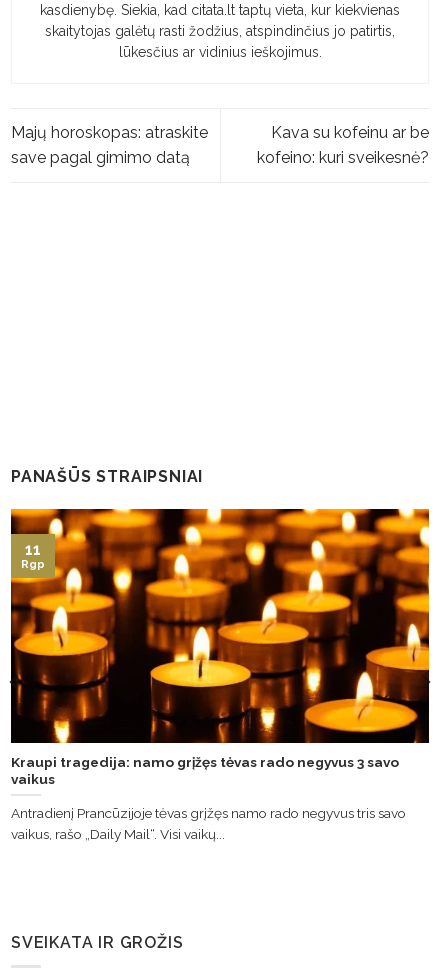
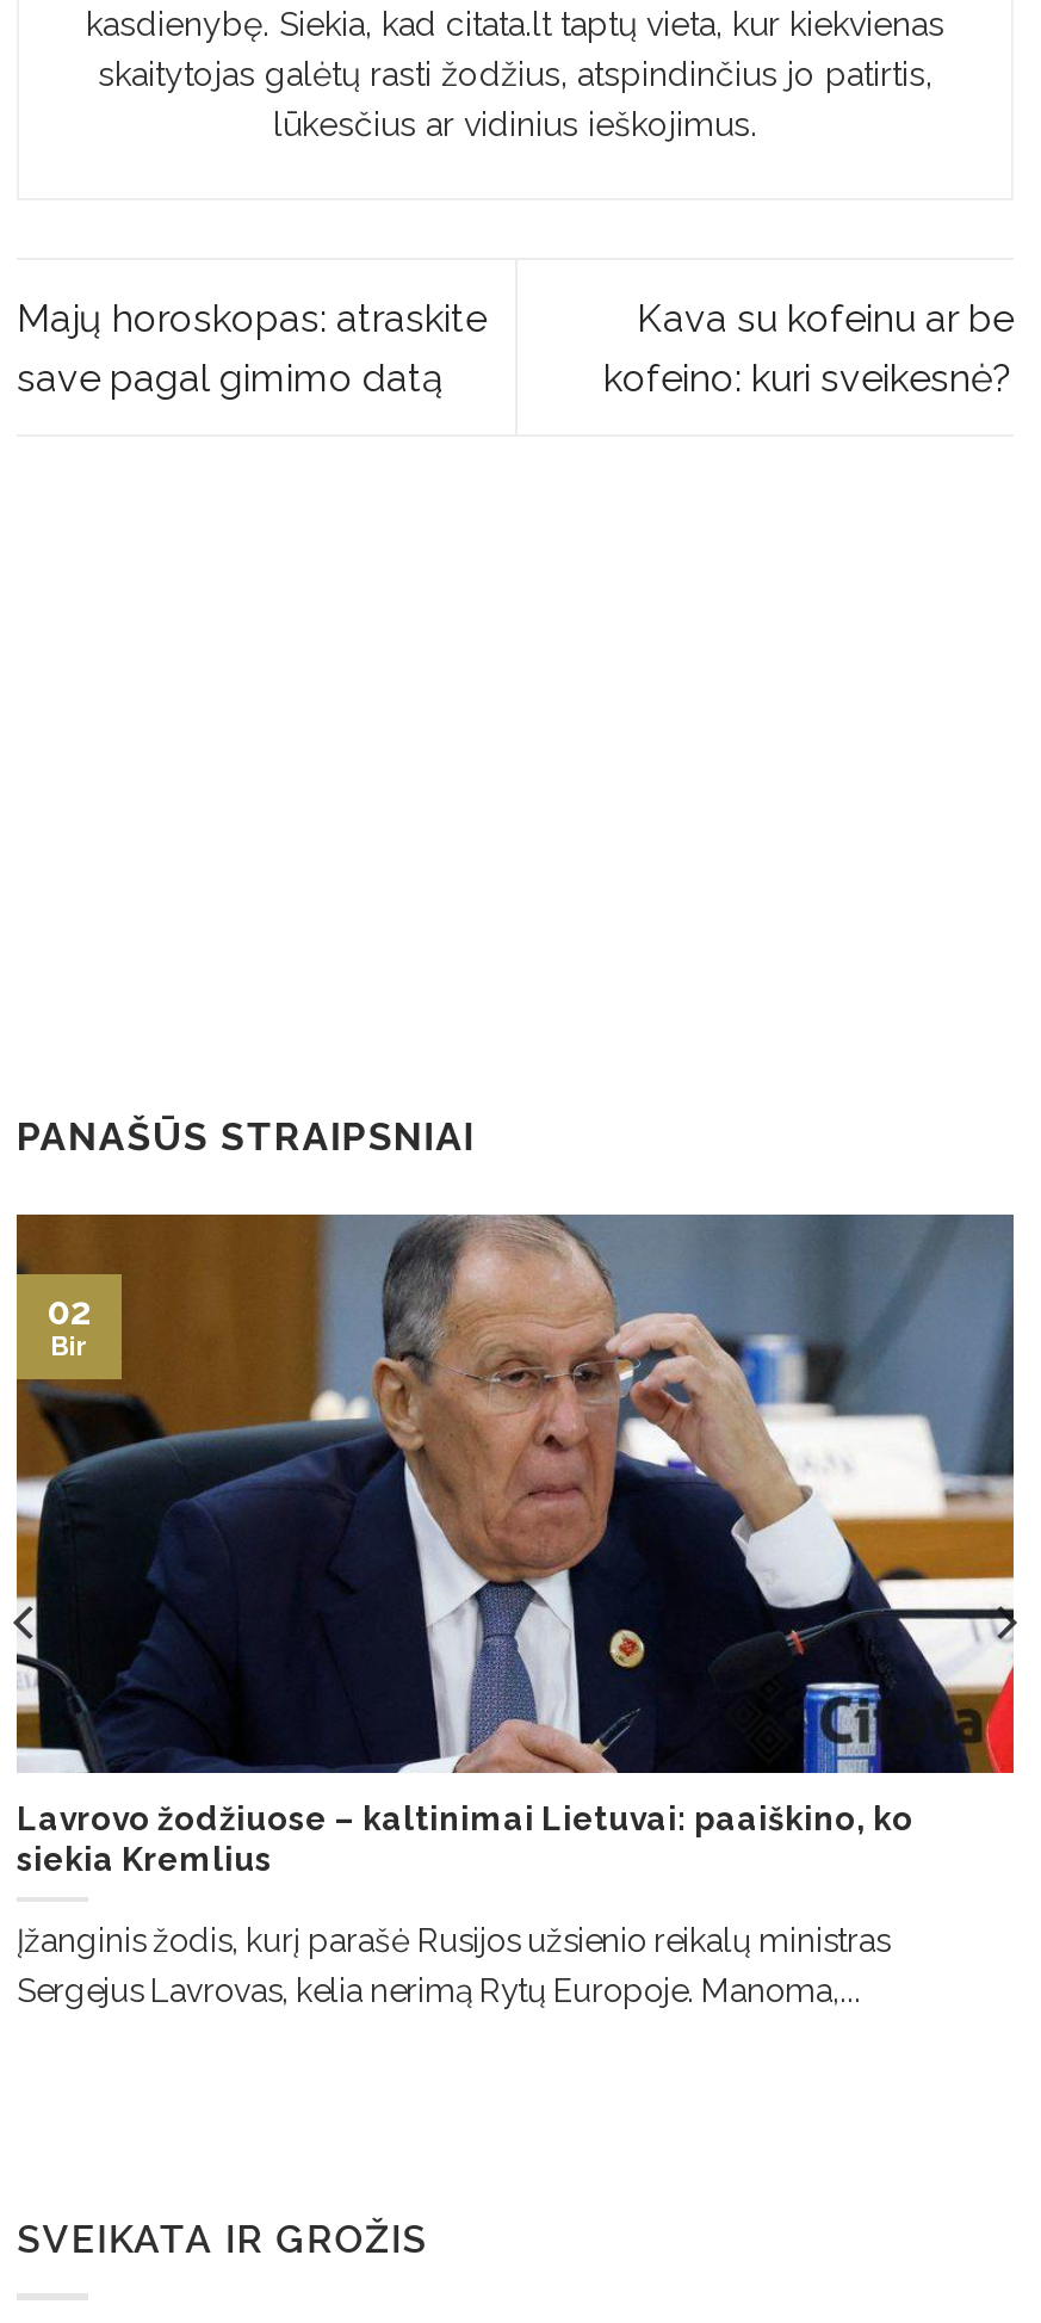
- [image]
- 11
- Rgp
+ [image]
+ 02
+ Bir

- Kraupi tragedija: namo grįžęs tėvas rado negyvus 3 savo
- vaikus
+ Lavrovo žodžiuose – kaltinimai Lietuvai: paaiškino, ko
+ siekia Kremlius

- Antradienį Prancūzijoje tėvas grįžęs namo rado negyvus tris savo
- vaikus, rašo „Daily Mail“. Visi vaikų...
+ Įžanginis žodis, kurį parašė Rusijos užsienio reikalų ministras
+ Sergejus Lavrovas, kelia nerimą Rytų Europoje. Manoma,...
